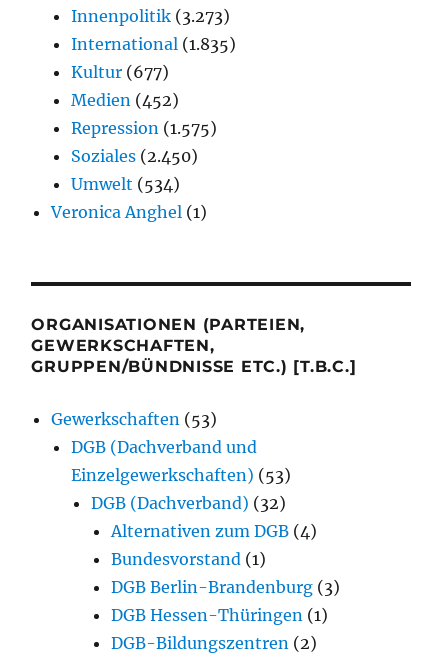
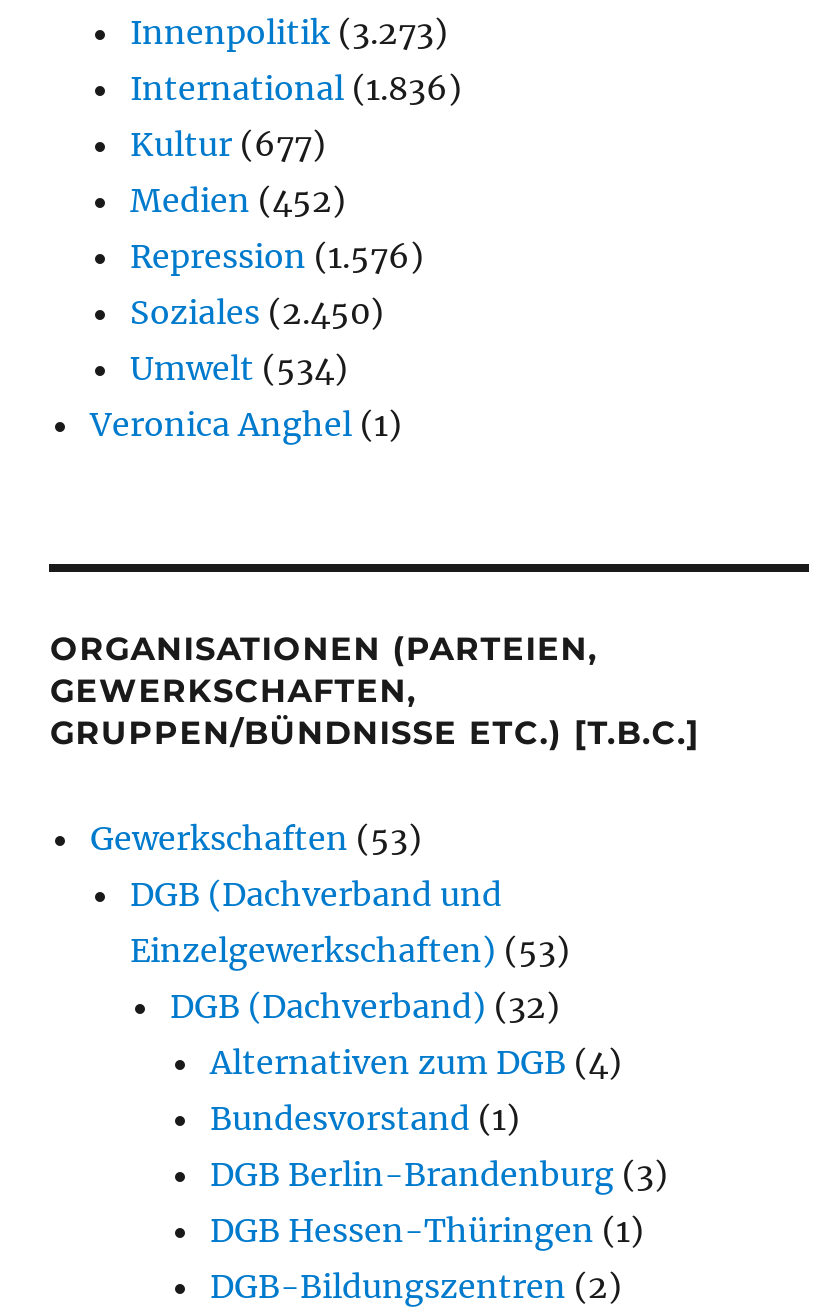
- International (1.835)
+ International (1.836)

- Repression (1.575)
+ Repression (1.576)
